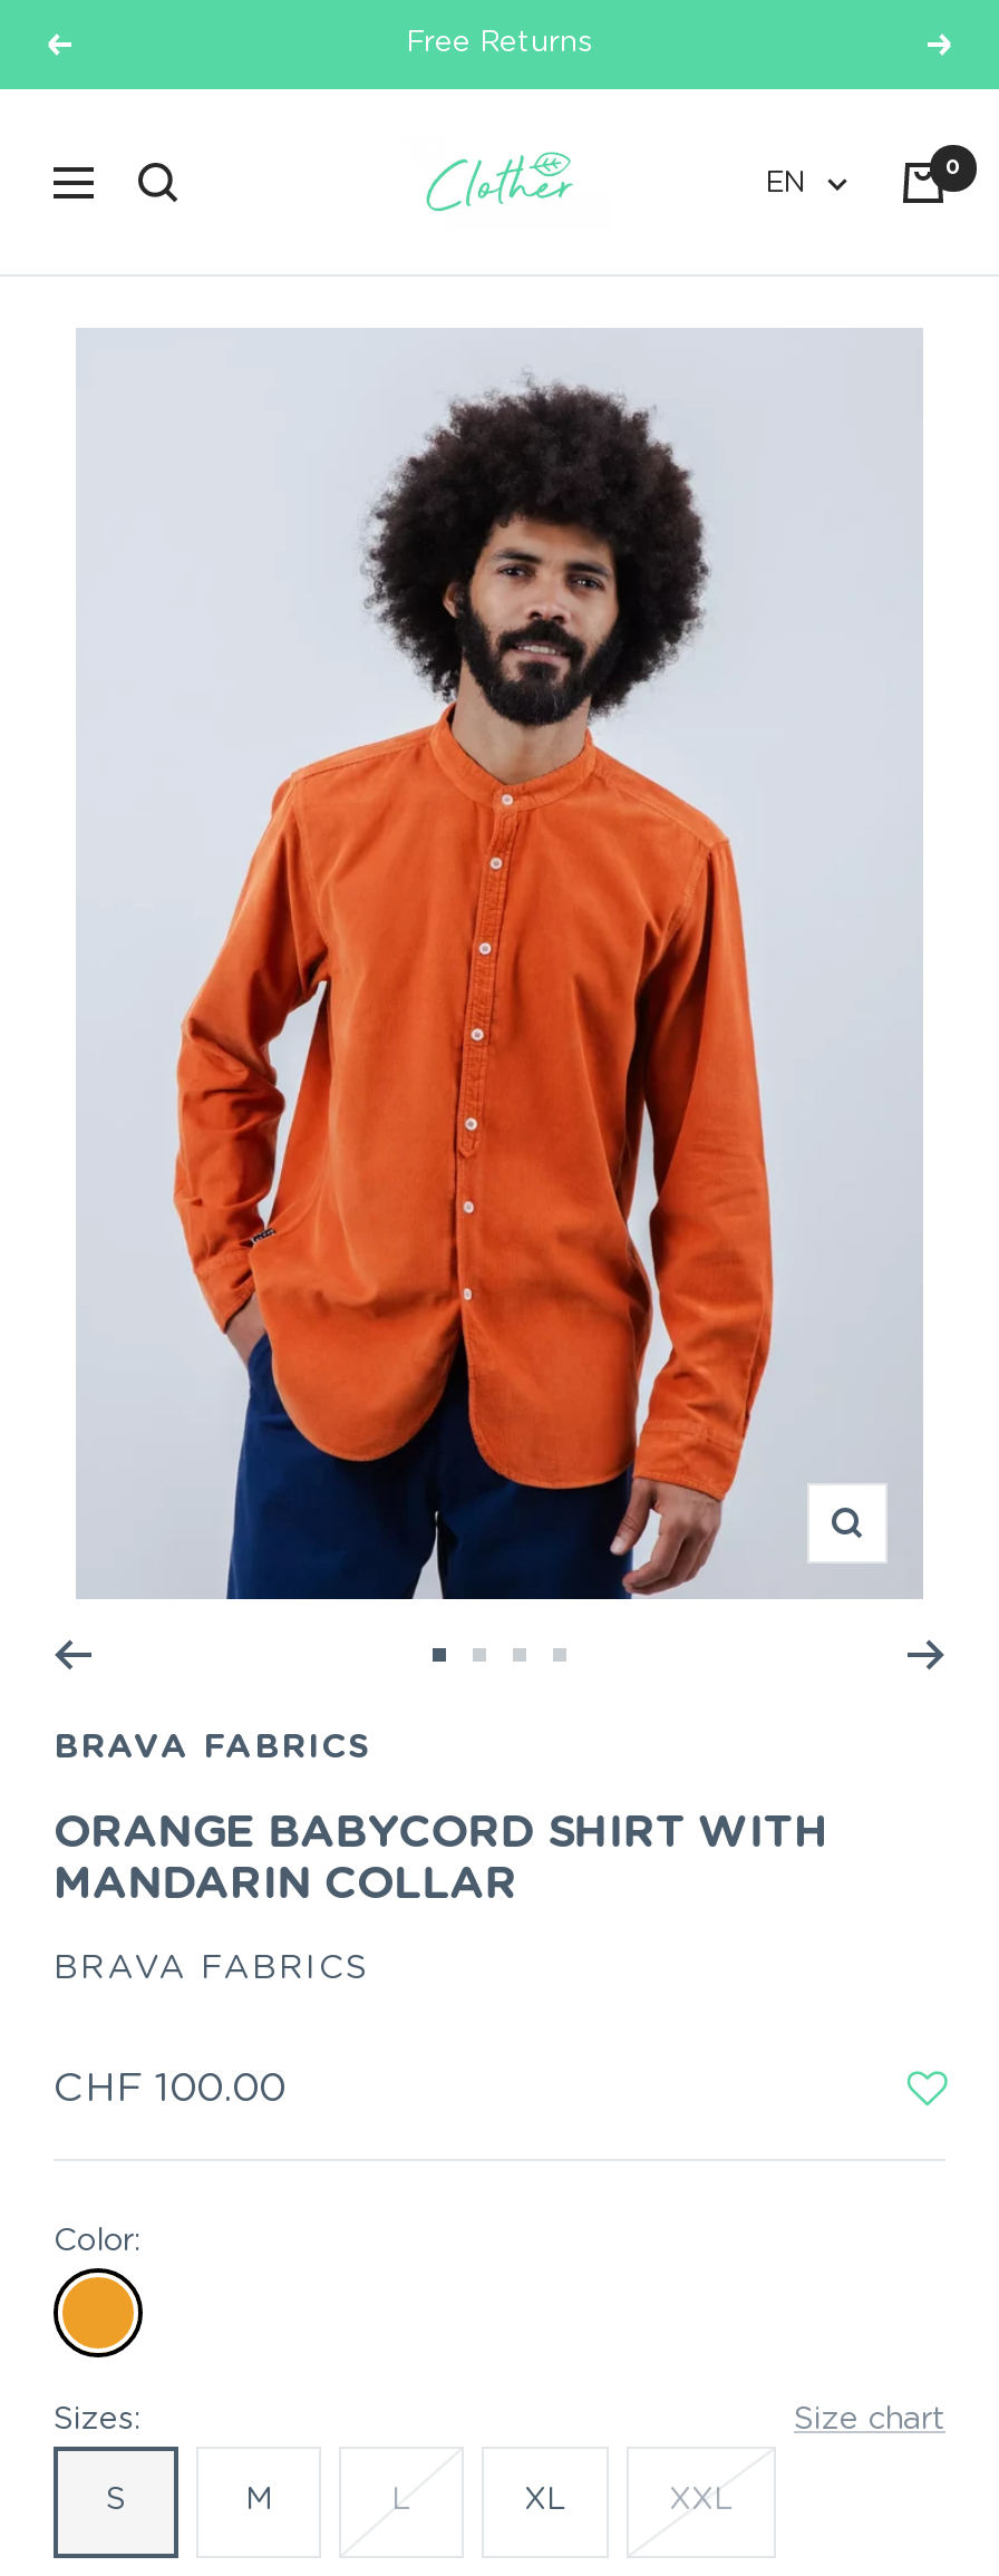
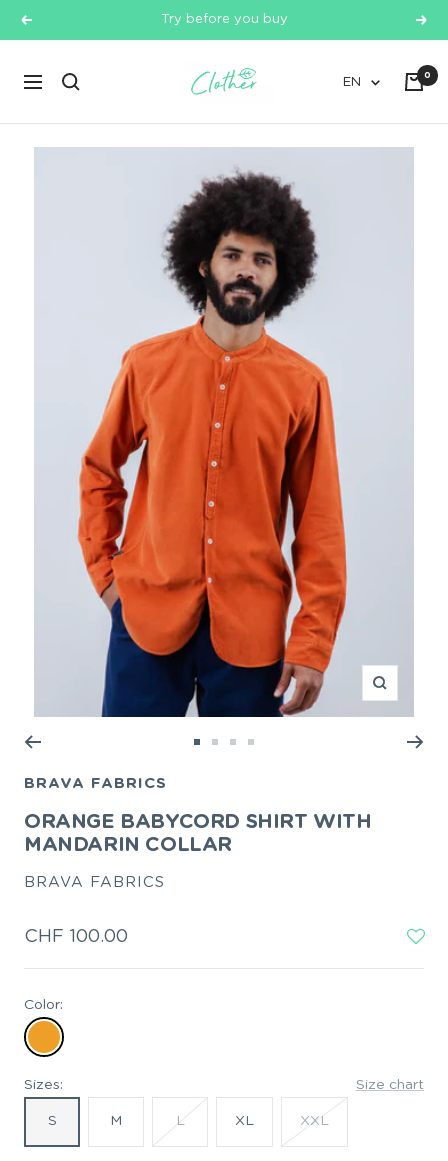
- Free Returns
+ Try before you buy
